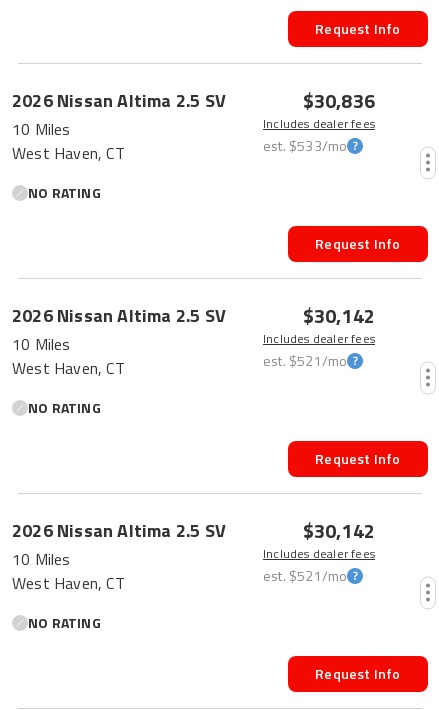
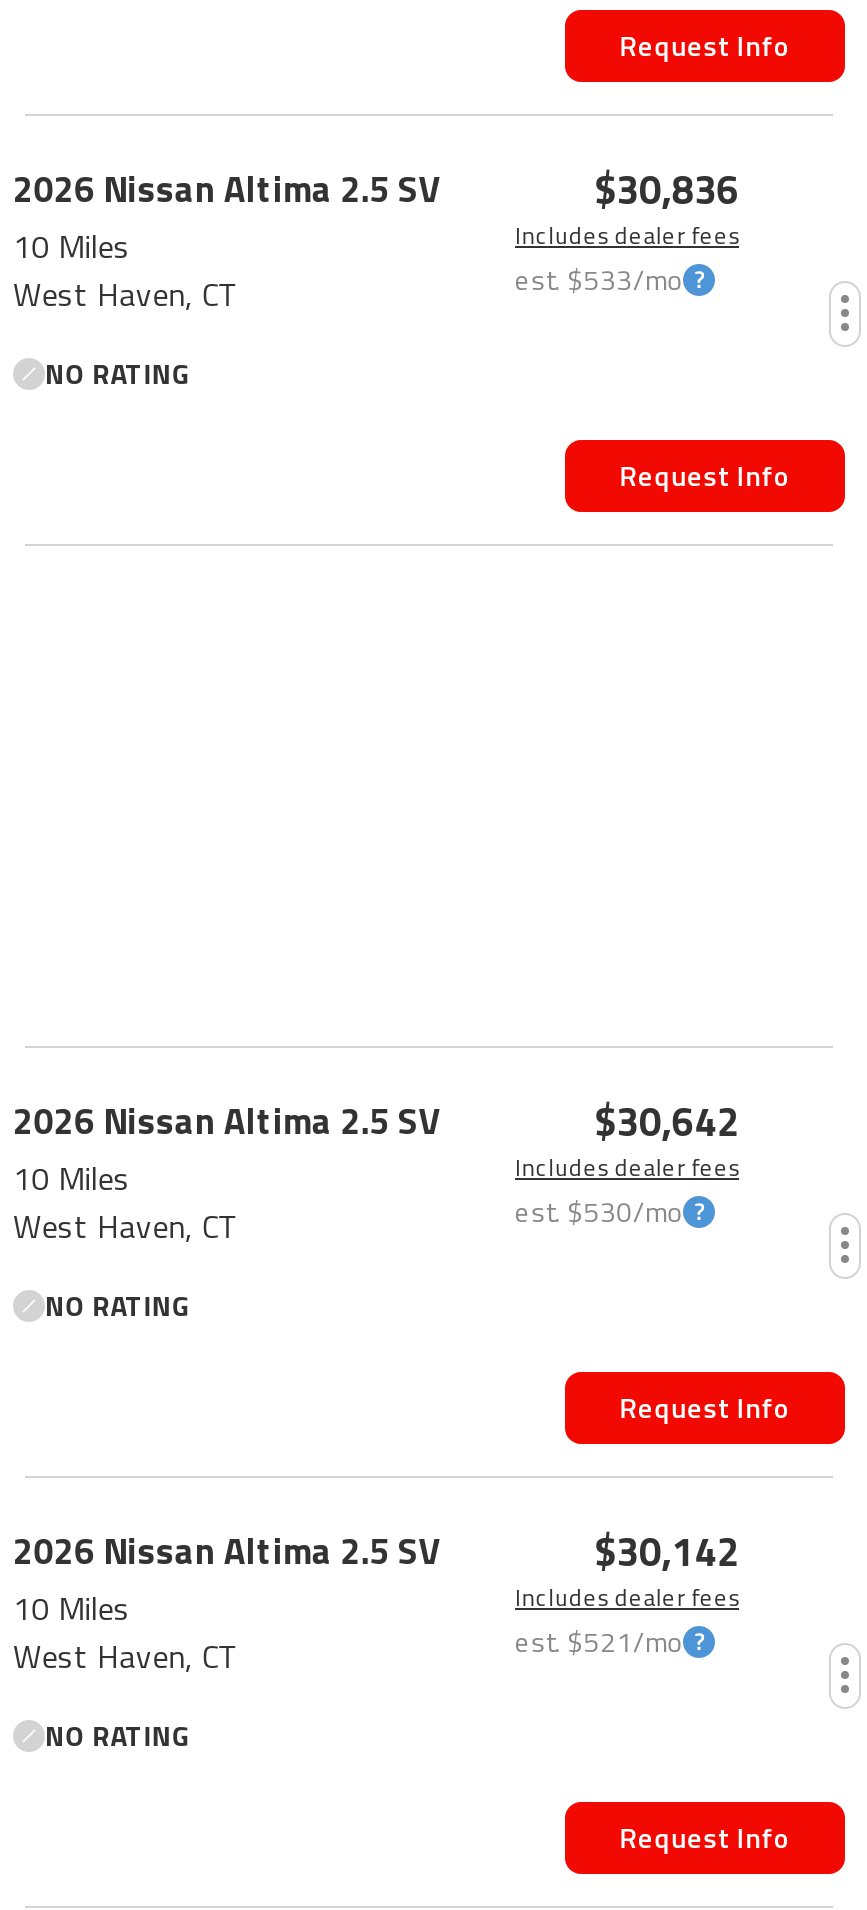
- $30,142
+ $30,642

- est. $521/mo
+ est. $530/mo
